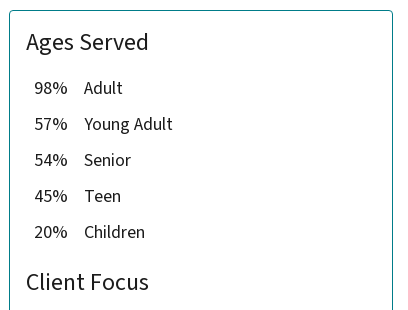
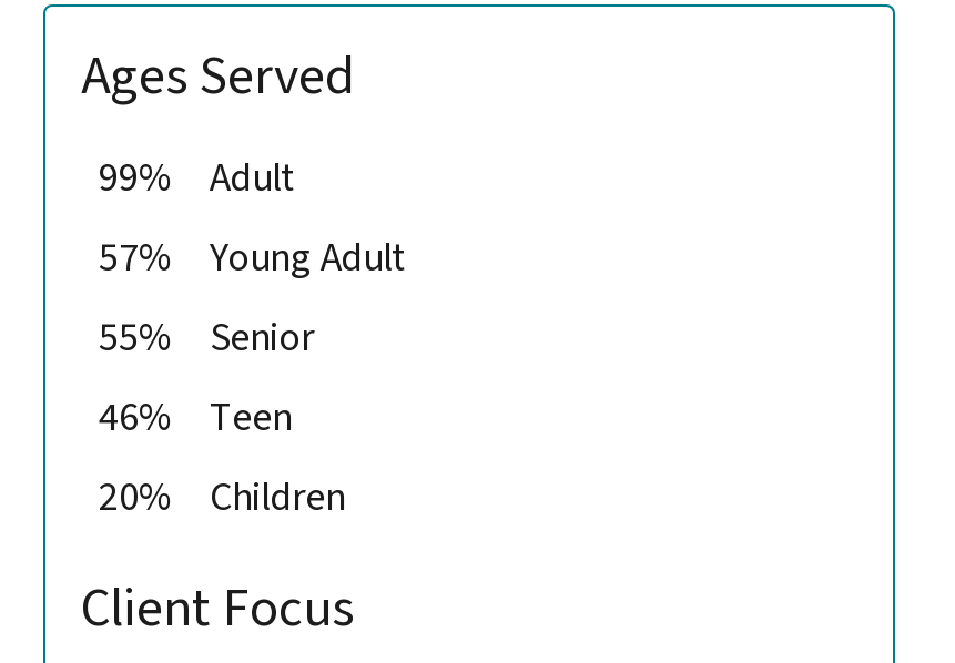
- 98% Adult
+ 99% Adult

- 54% Senior
+ 55% Senior

- 45% Teen
+ 46% Teen
